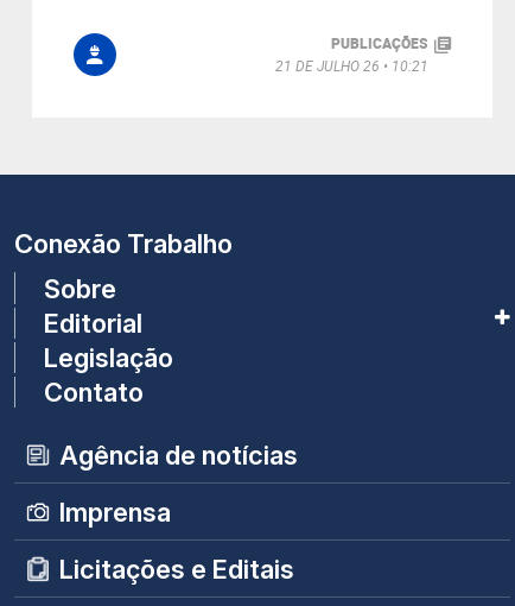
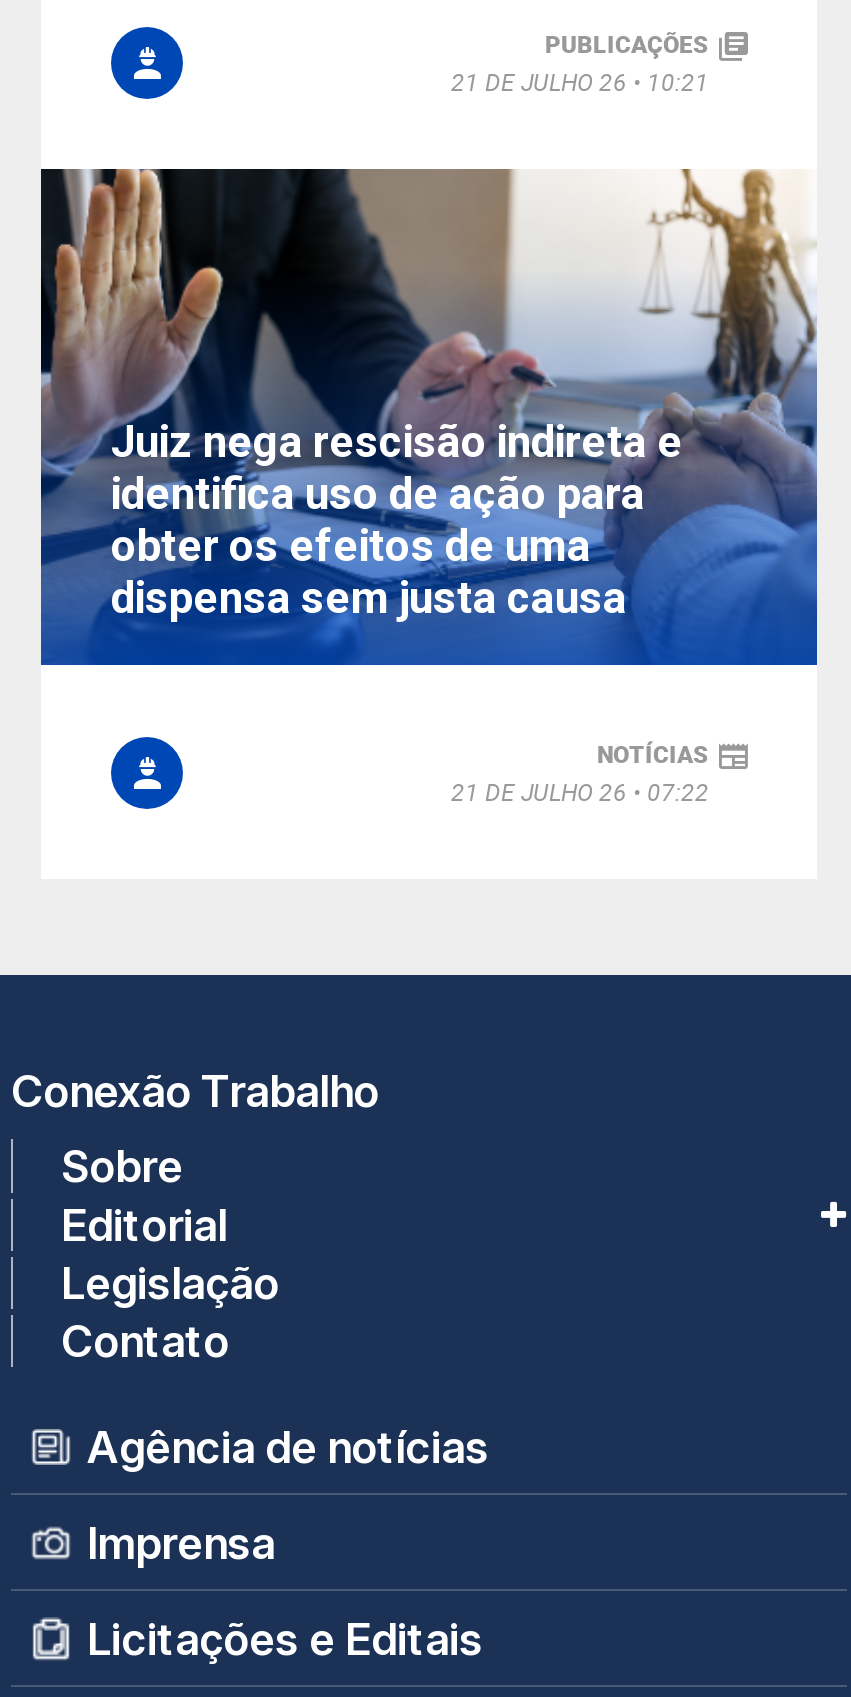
+ [image]
+ Juiz nega rescisão indireta e
+ identifica uso de ação para
+ obter os efeitos de uma
+ dispensa sem justa causa
+ NOTÍCIAS
+ 21 DE JULHO 26
+ 07:22
